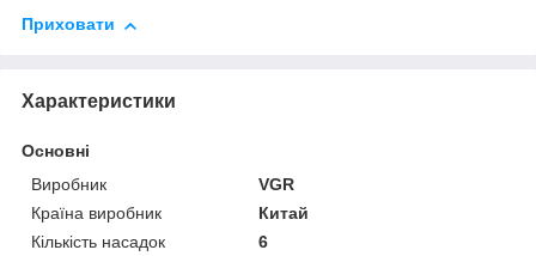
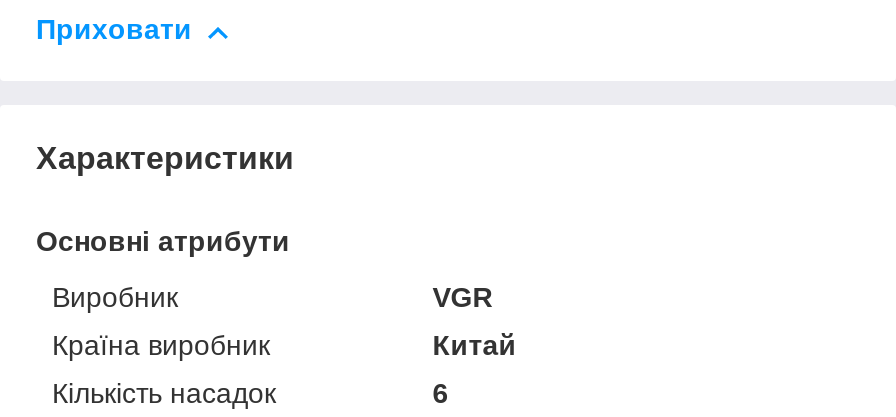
- Основні
+ Основні атрибути
